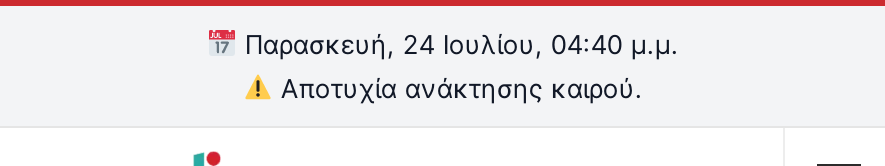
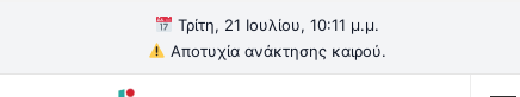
- Παρασκευή, 24 Ιουλίου, 04:40 μ.μ.
+ Τρίτη, 21 Ιουλίου, 10:11 μ.μ.
